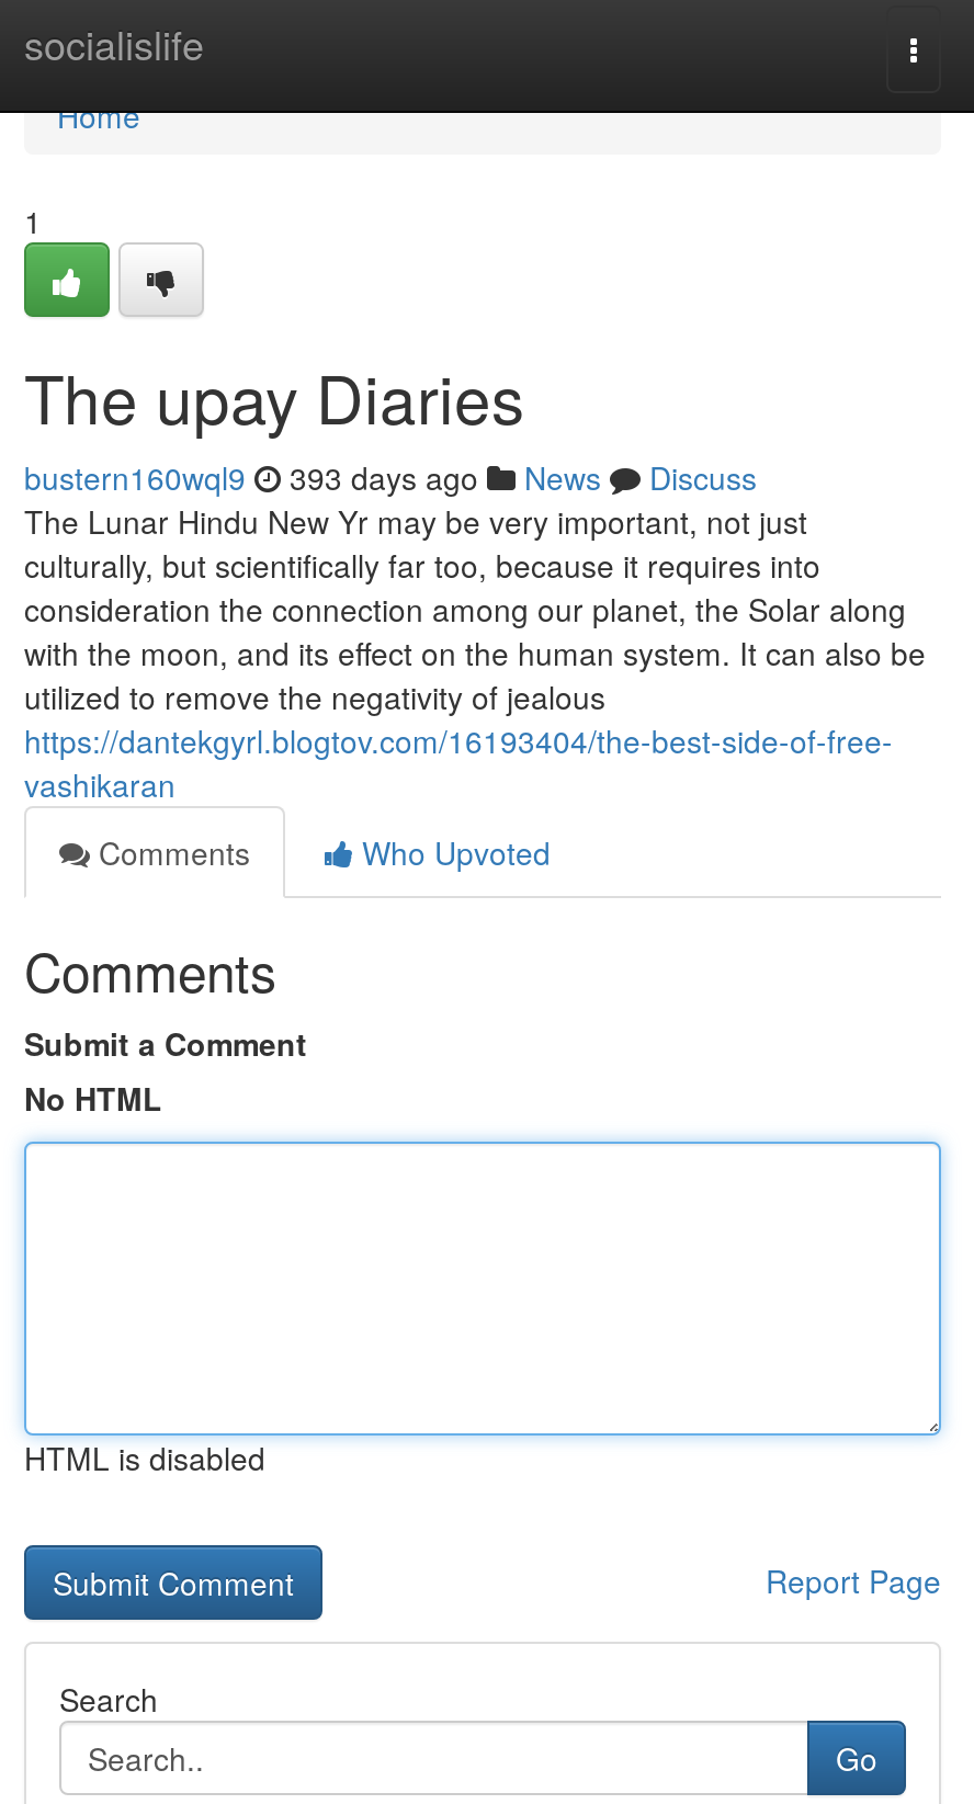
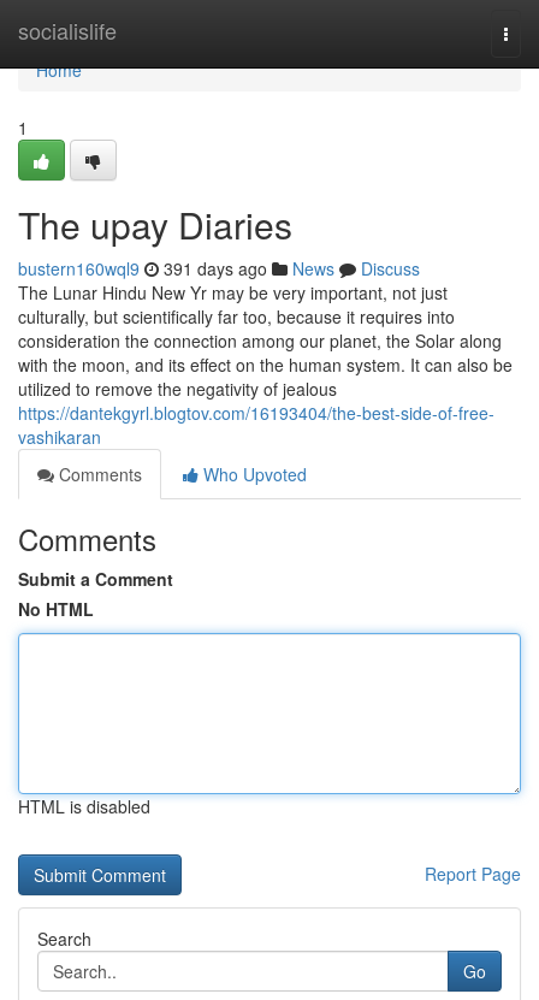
- bustern160wql9 393 days ago News Discuss
+ bustern160wql9 391 days ago News Discuss
